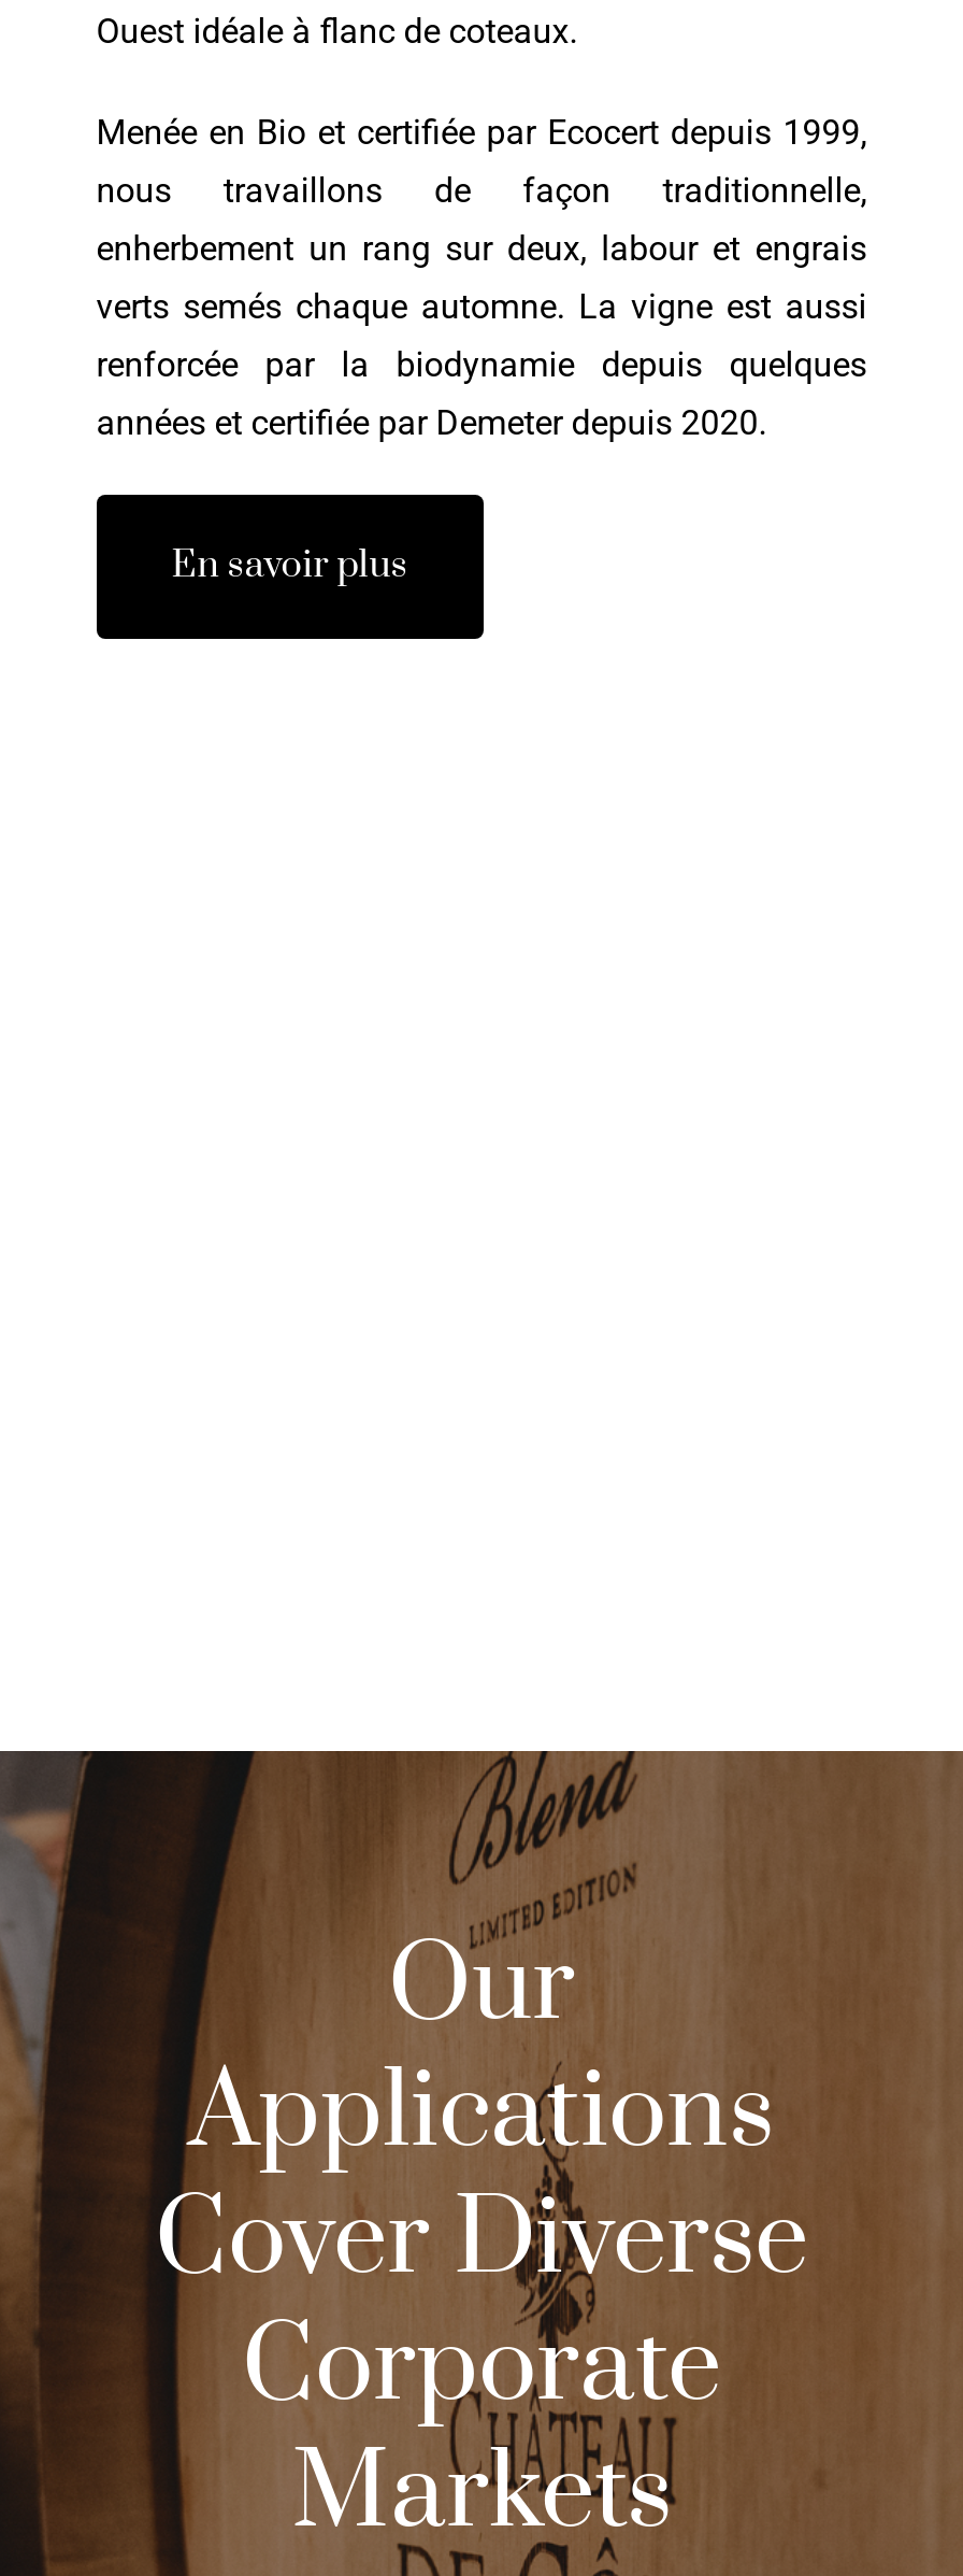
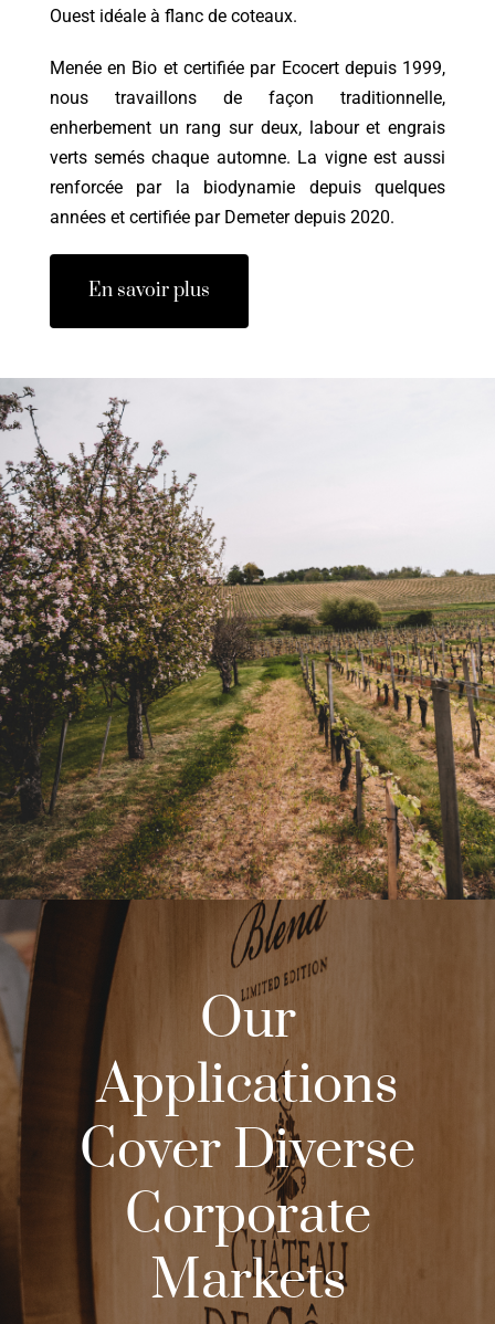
+ [image]
